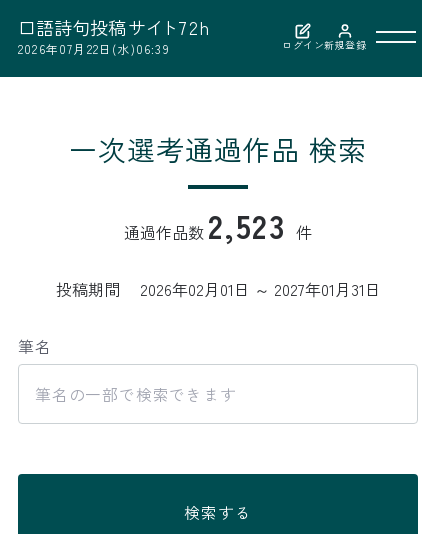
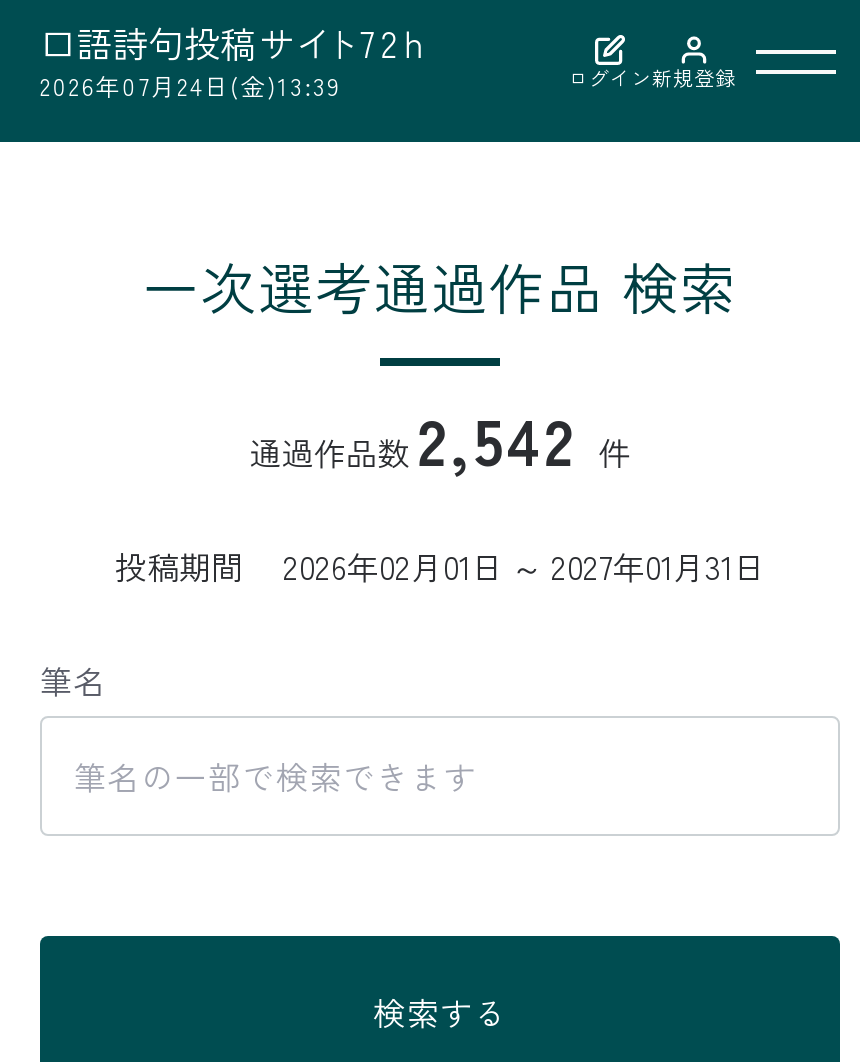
- 2026年07月22日(水)06:39
+ 2026年07月24日(金)13:39

- 通過作品数 2,523件
+ 通過作品数 2,542件
